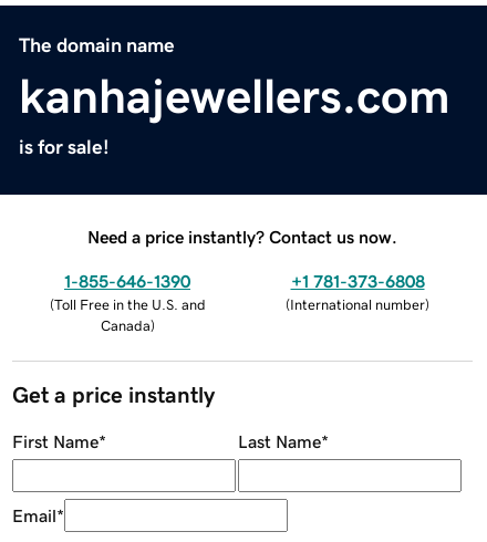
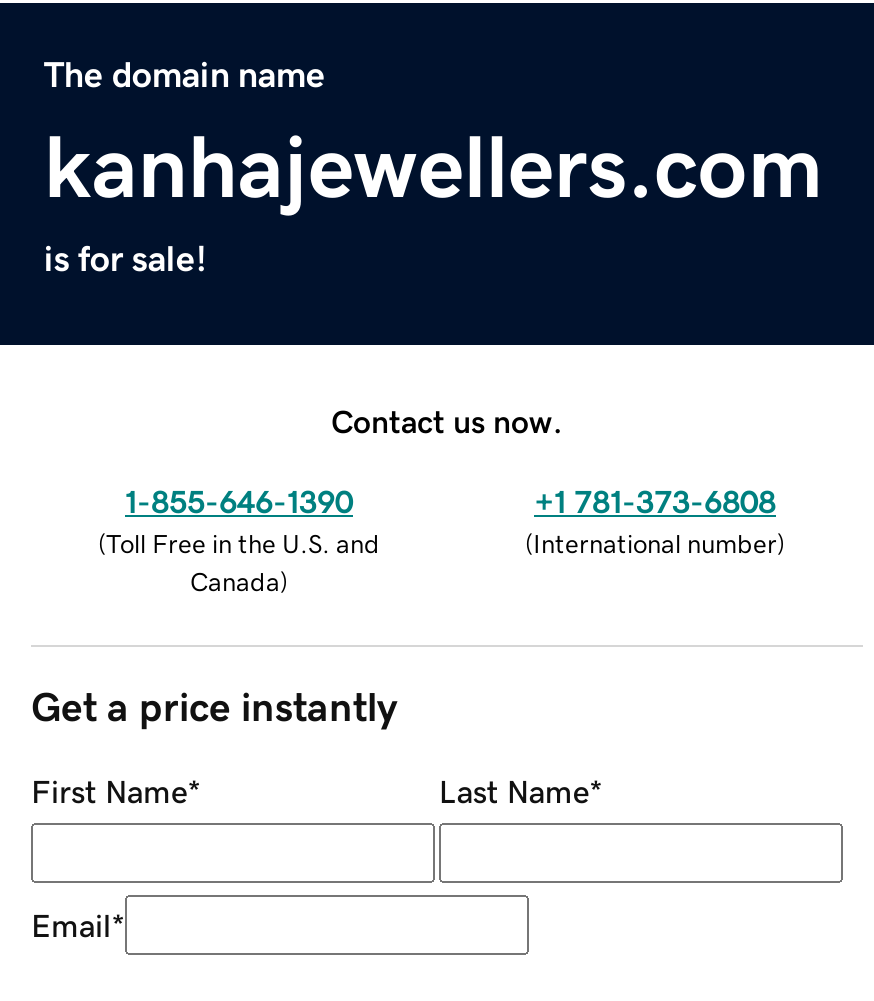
- Need a price instantly? Contact us now.
+ Contact us now.
